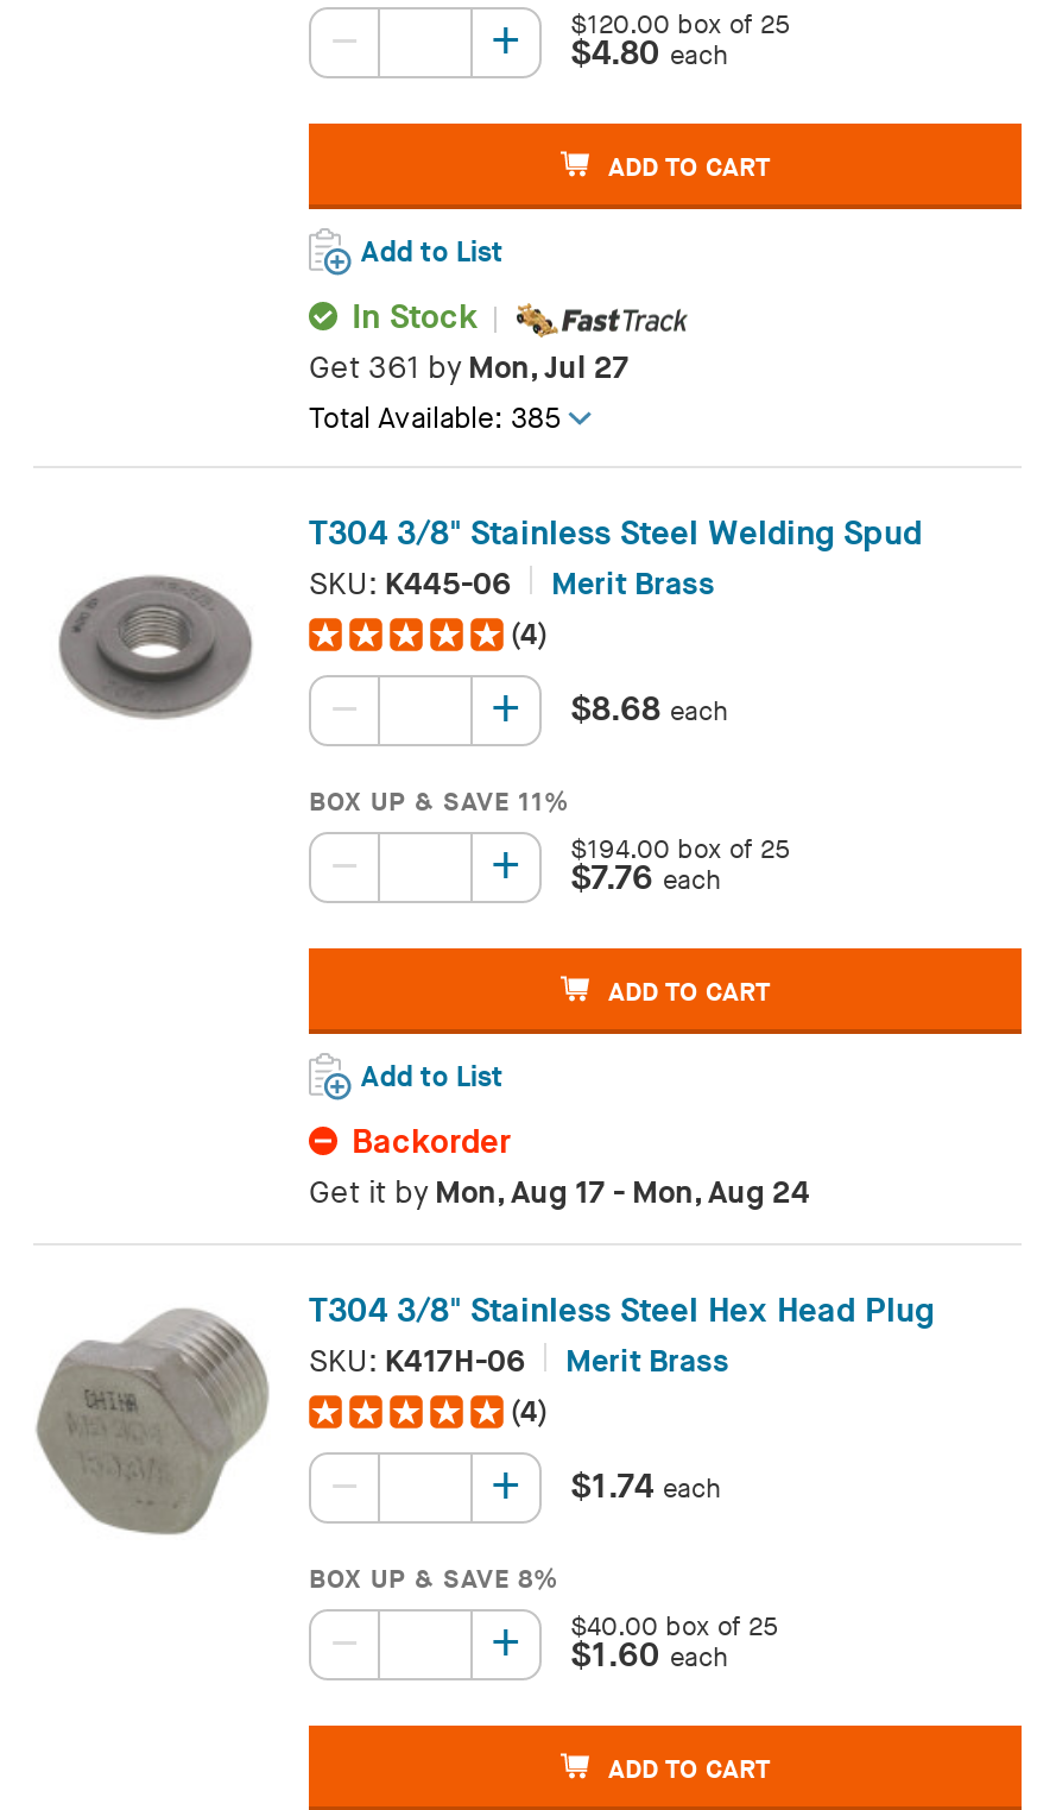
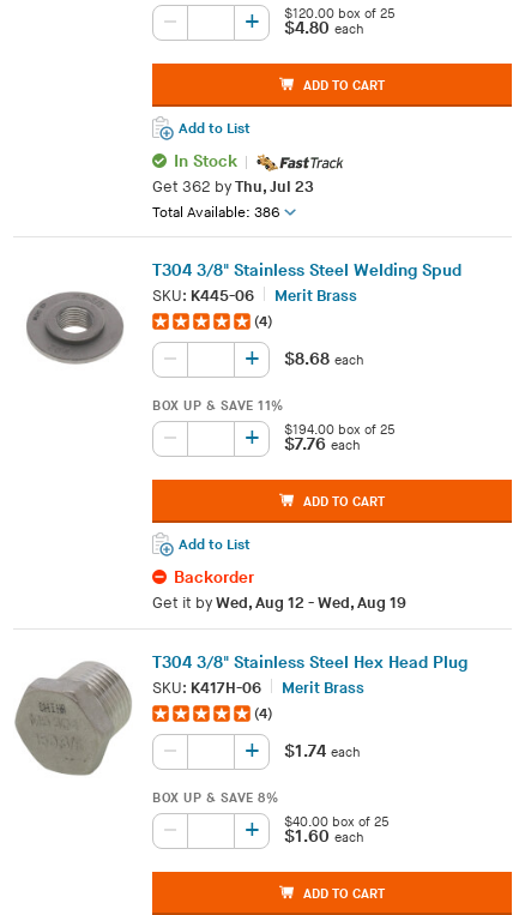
- Get 361 by Mon, Jul 27
+ Get 362 by Thu, Jul 23

- Total Available: 385
+ Total Available: 386

- Get it by Mon, Aug 17 - Mon, Aug 24
+ Get it by Wed, Aug 12 - Wed, Aug 19
